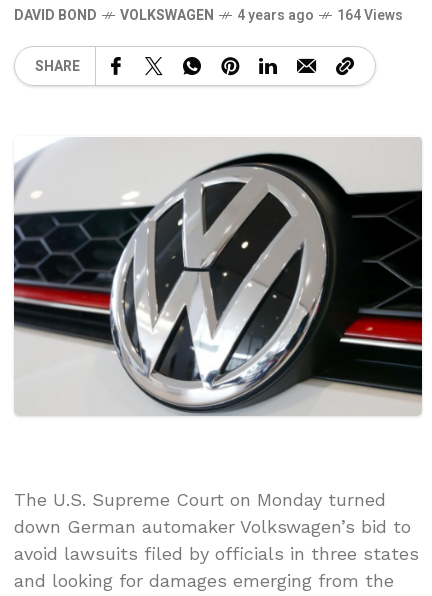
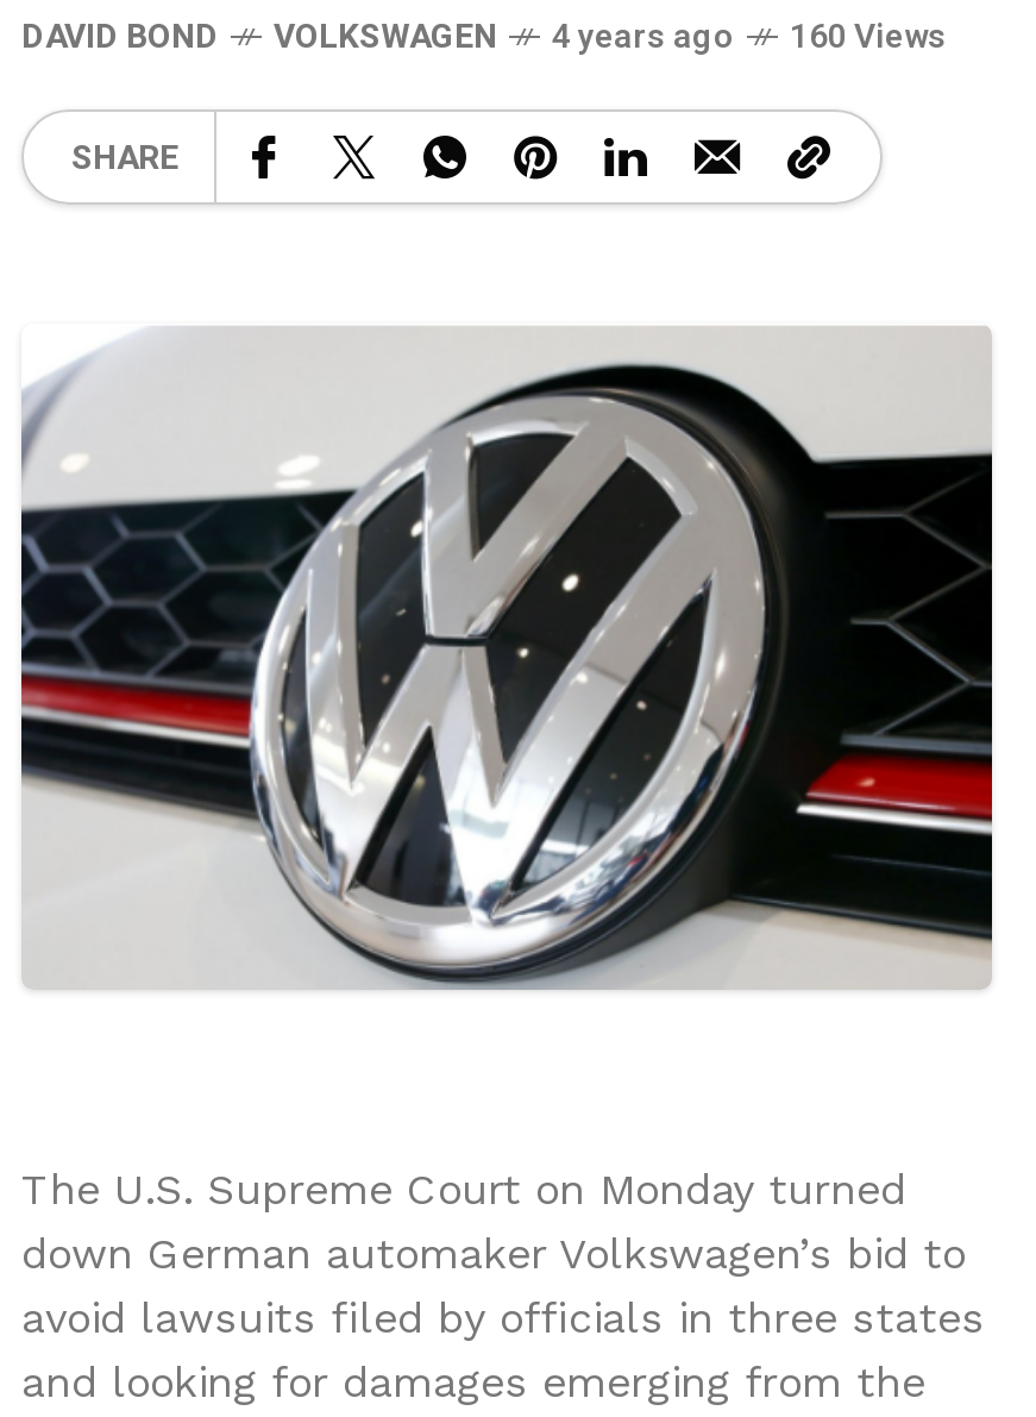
- DAVID BOND VOLKSWAGEN 4 years ago 164 Views
+ DAVID BOND VOLKSWAGEN 4 years ago 160 Views
